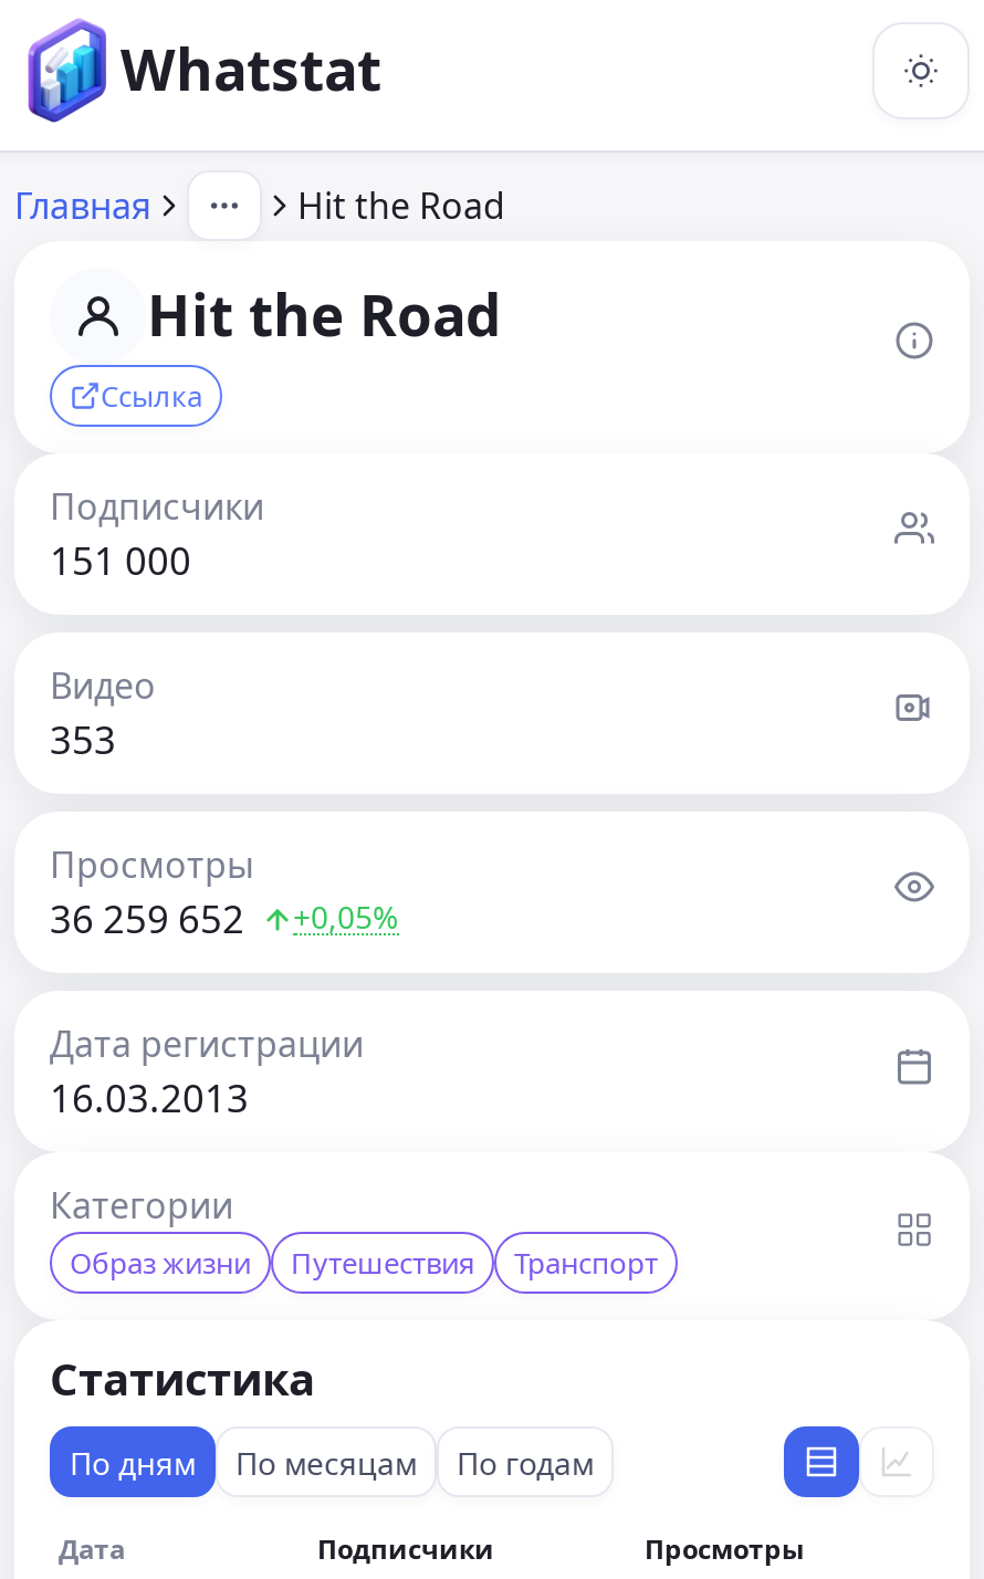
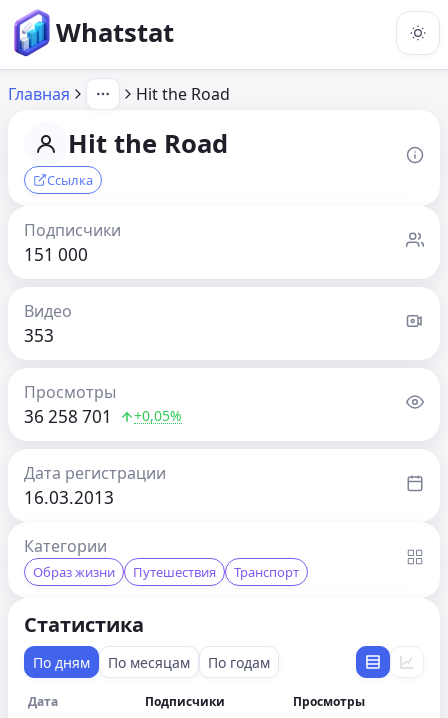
- 36 259 652 +0,05%
+ 36 258 701 +0,05%
